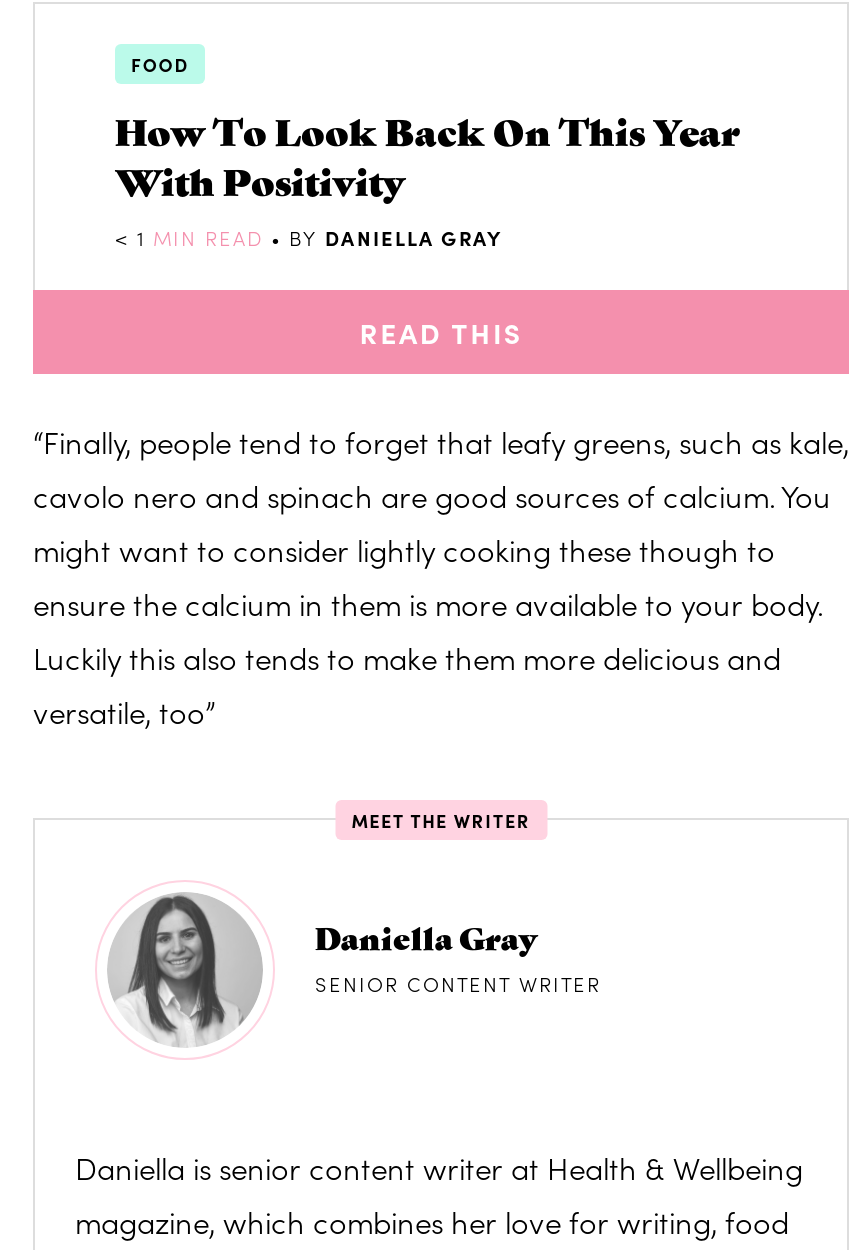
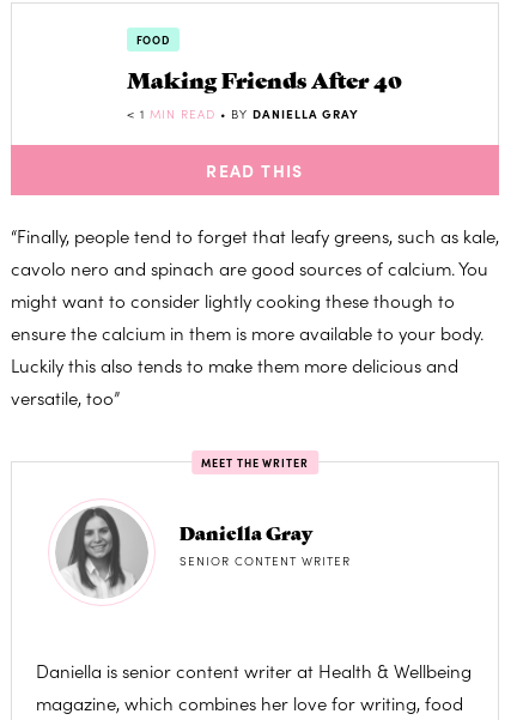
- How To Look Back On This Year
- With Positivity
+ Making Friends After 40
